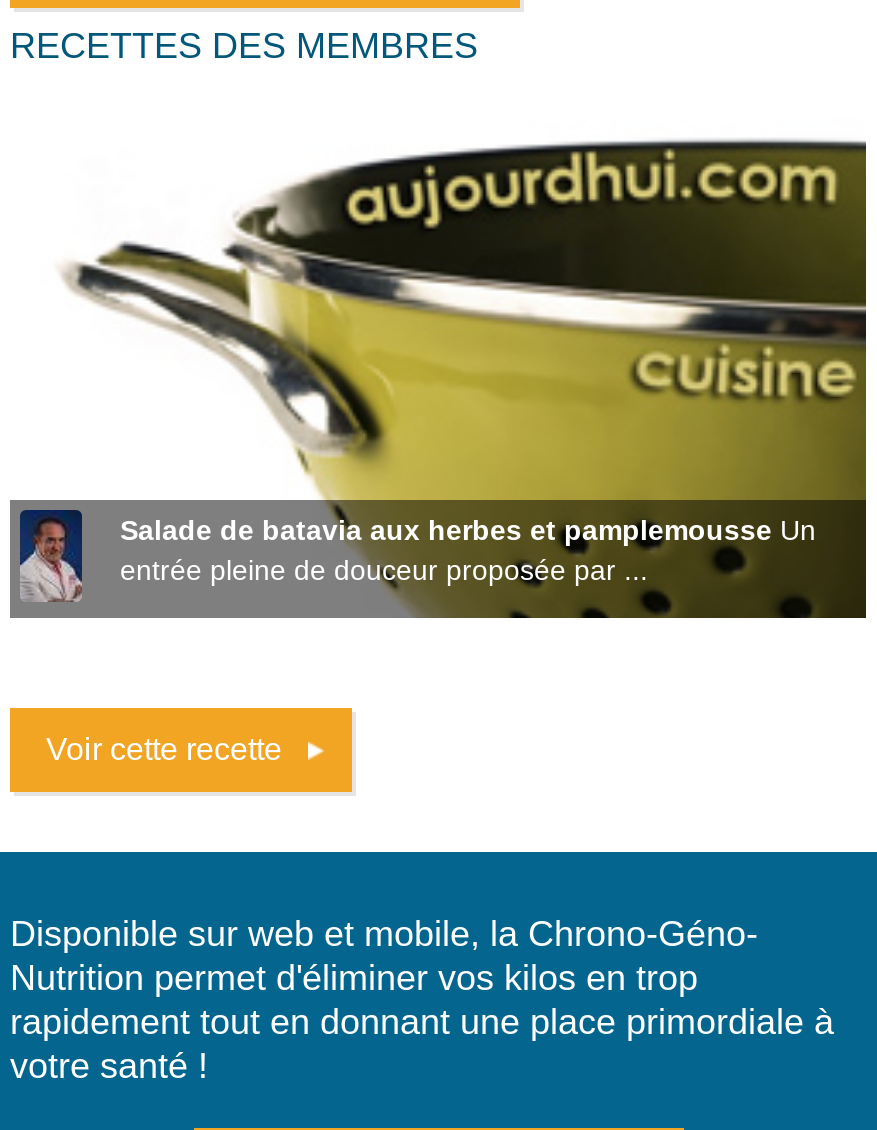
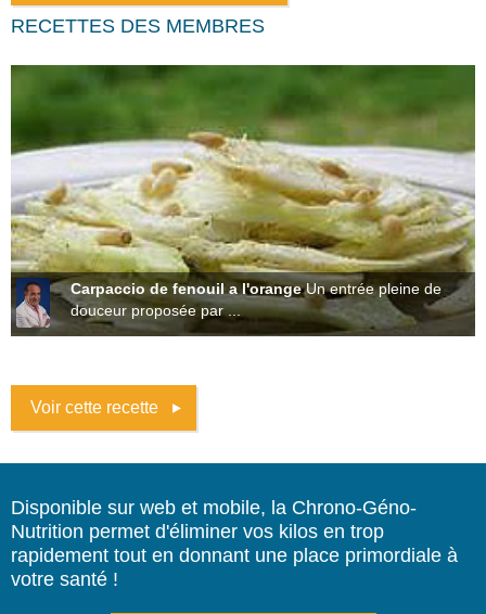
- [image]
- Salade de batavia aux herbes et pamplemousse Un
- entrée pleine de douceur proposée par ...
+ [image]
+ Carpaccio de fenouil a l'orange Un entrée pleine de
+ douceur proposée par ...
